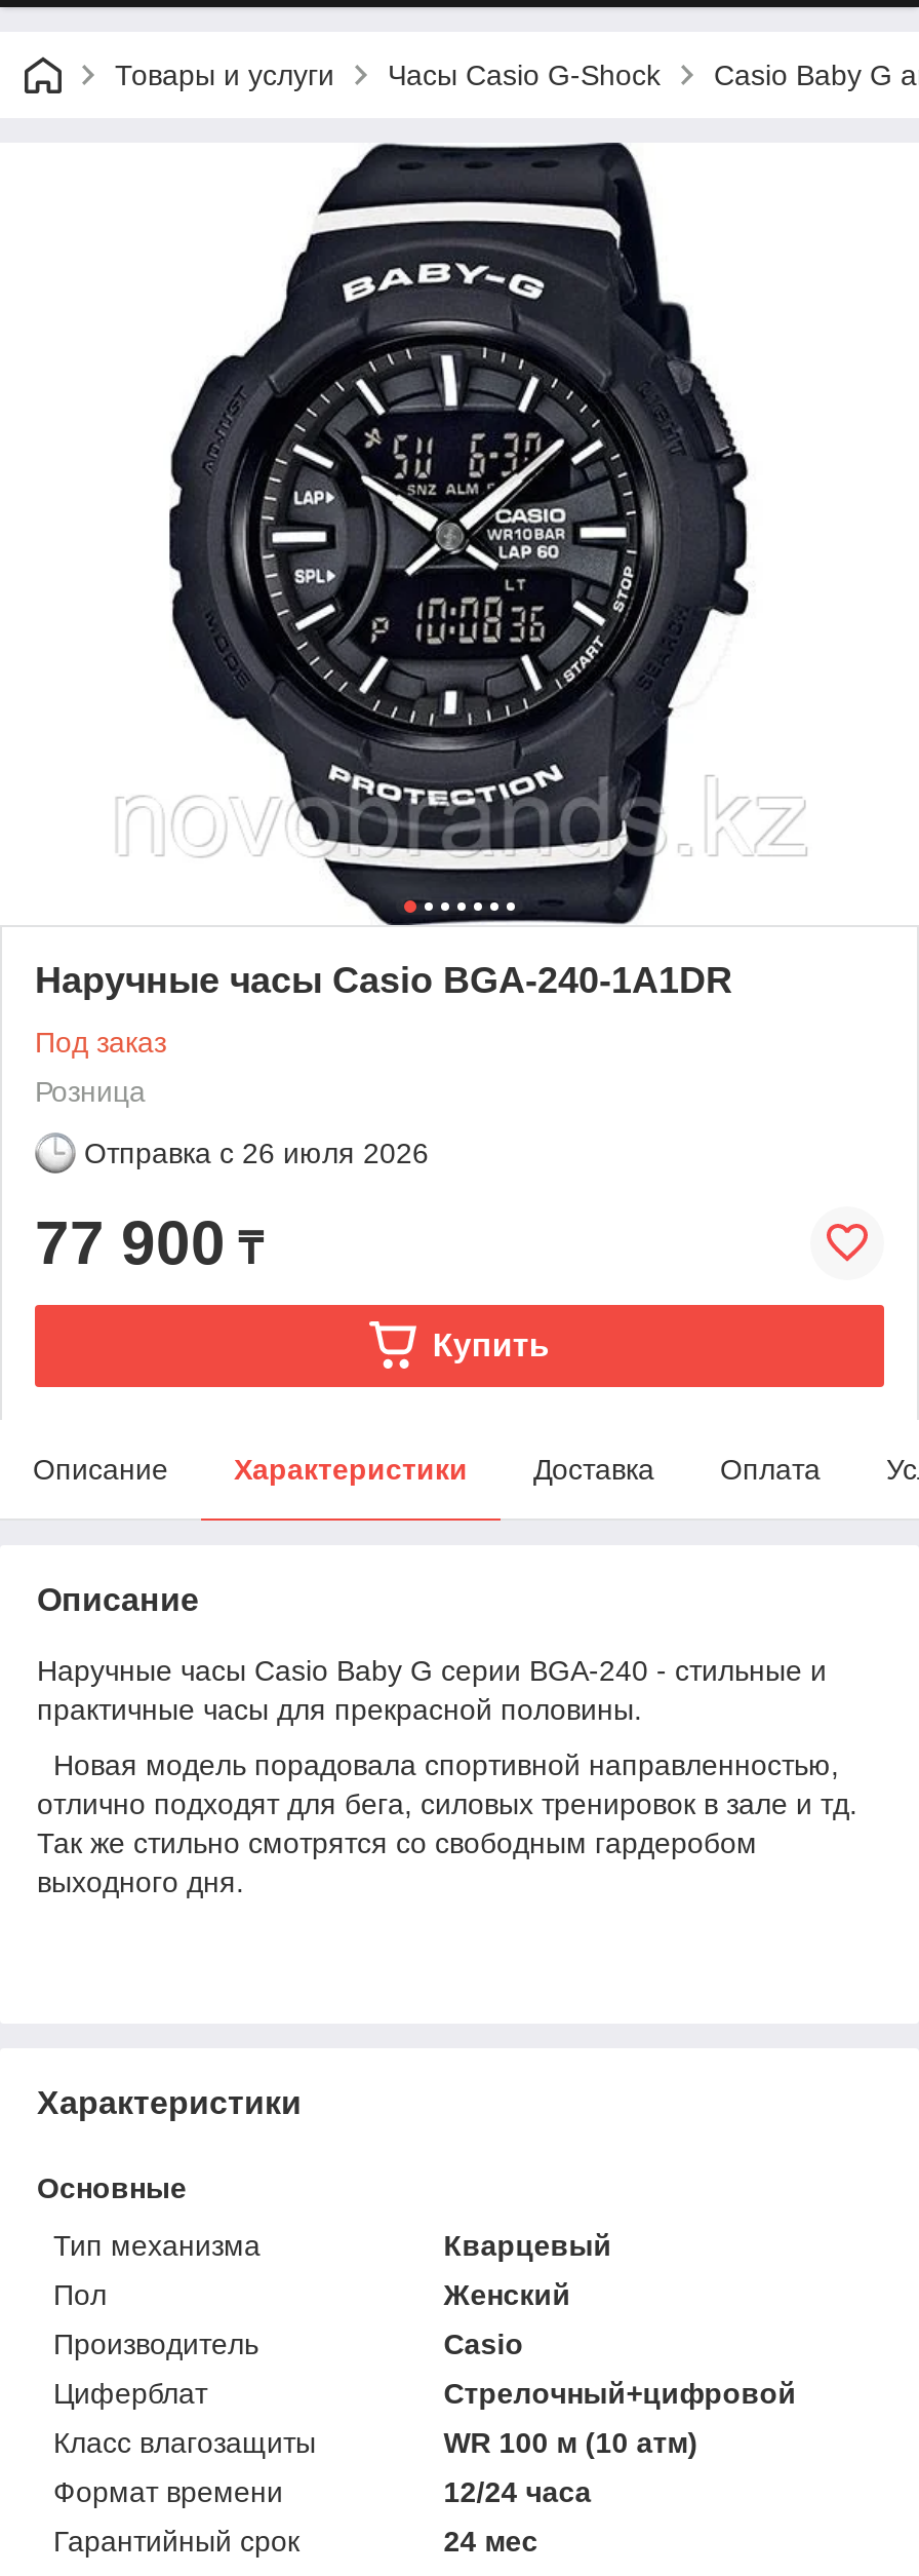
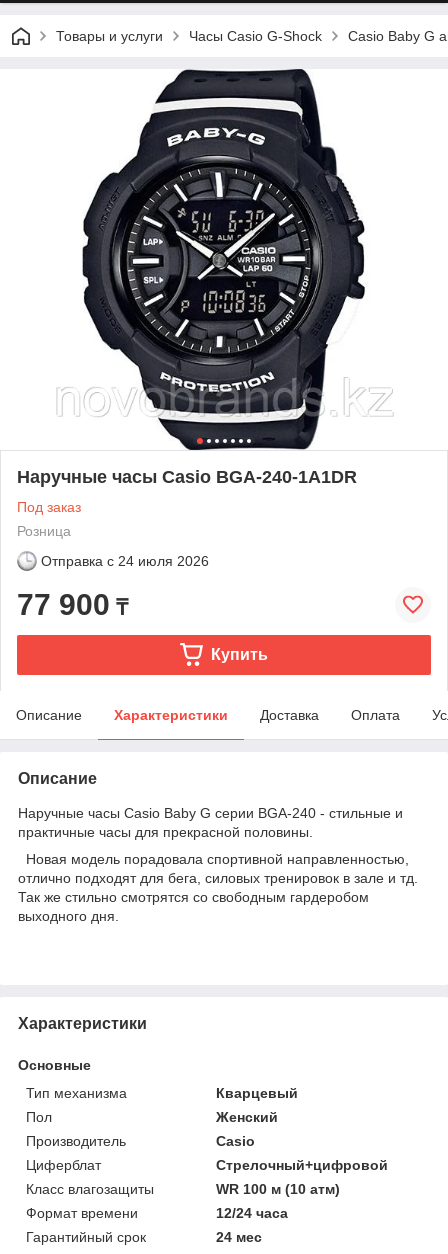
- Отправка с 26 июля 2026
+ Отправка с 24 июля 2026
